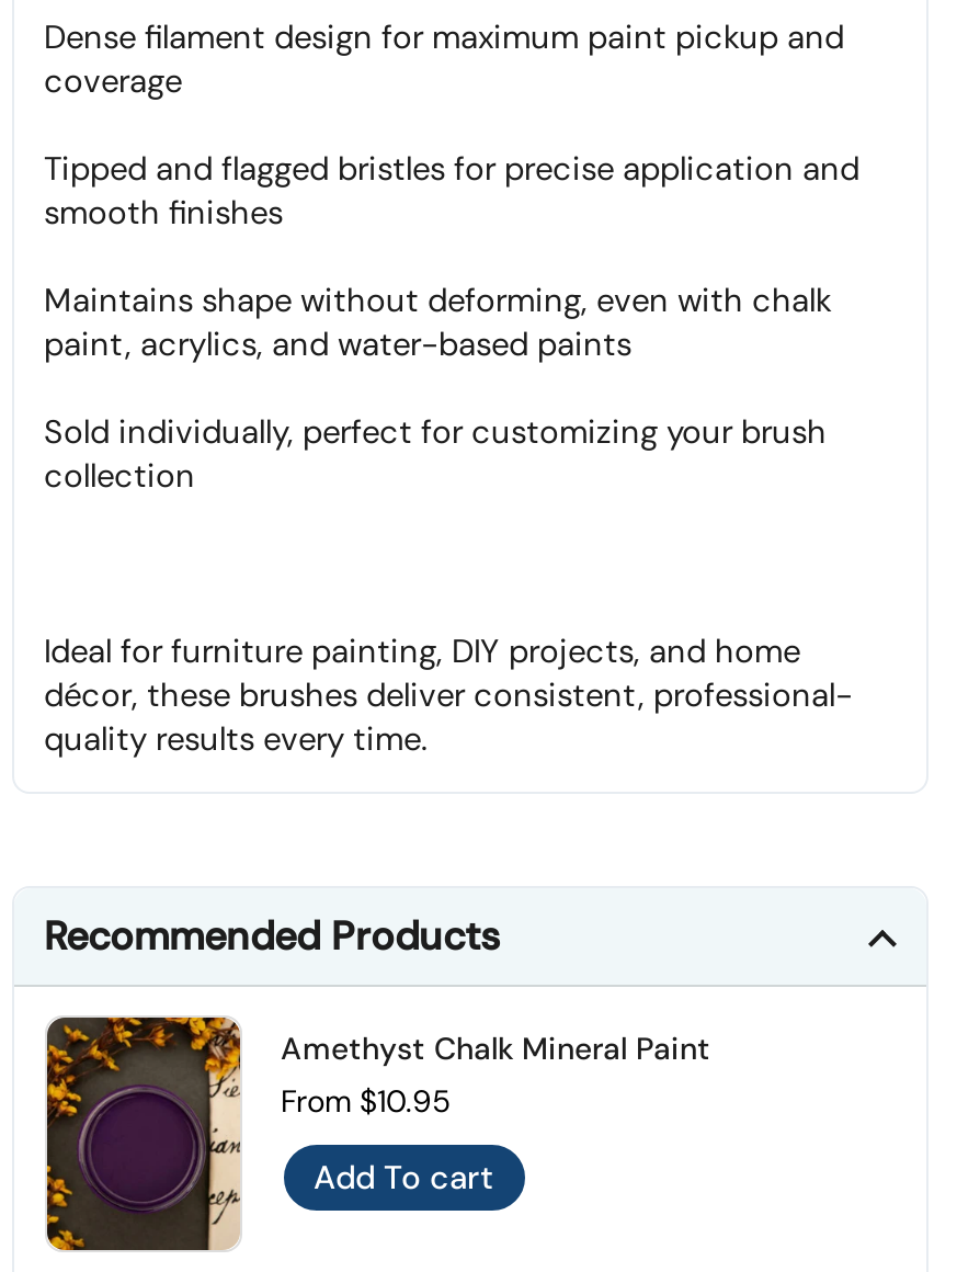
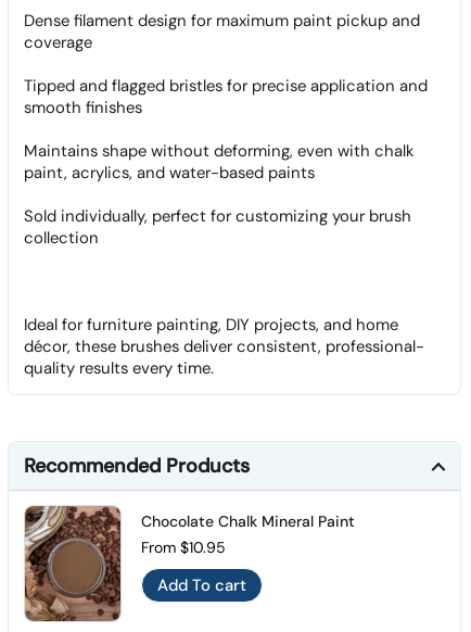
- [image]
- Amethyst Chalk Mineral Paint
+ [image]
+ Chocolate Chalk Mineral Paint
